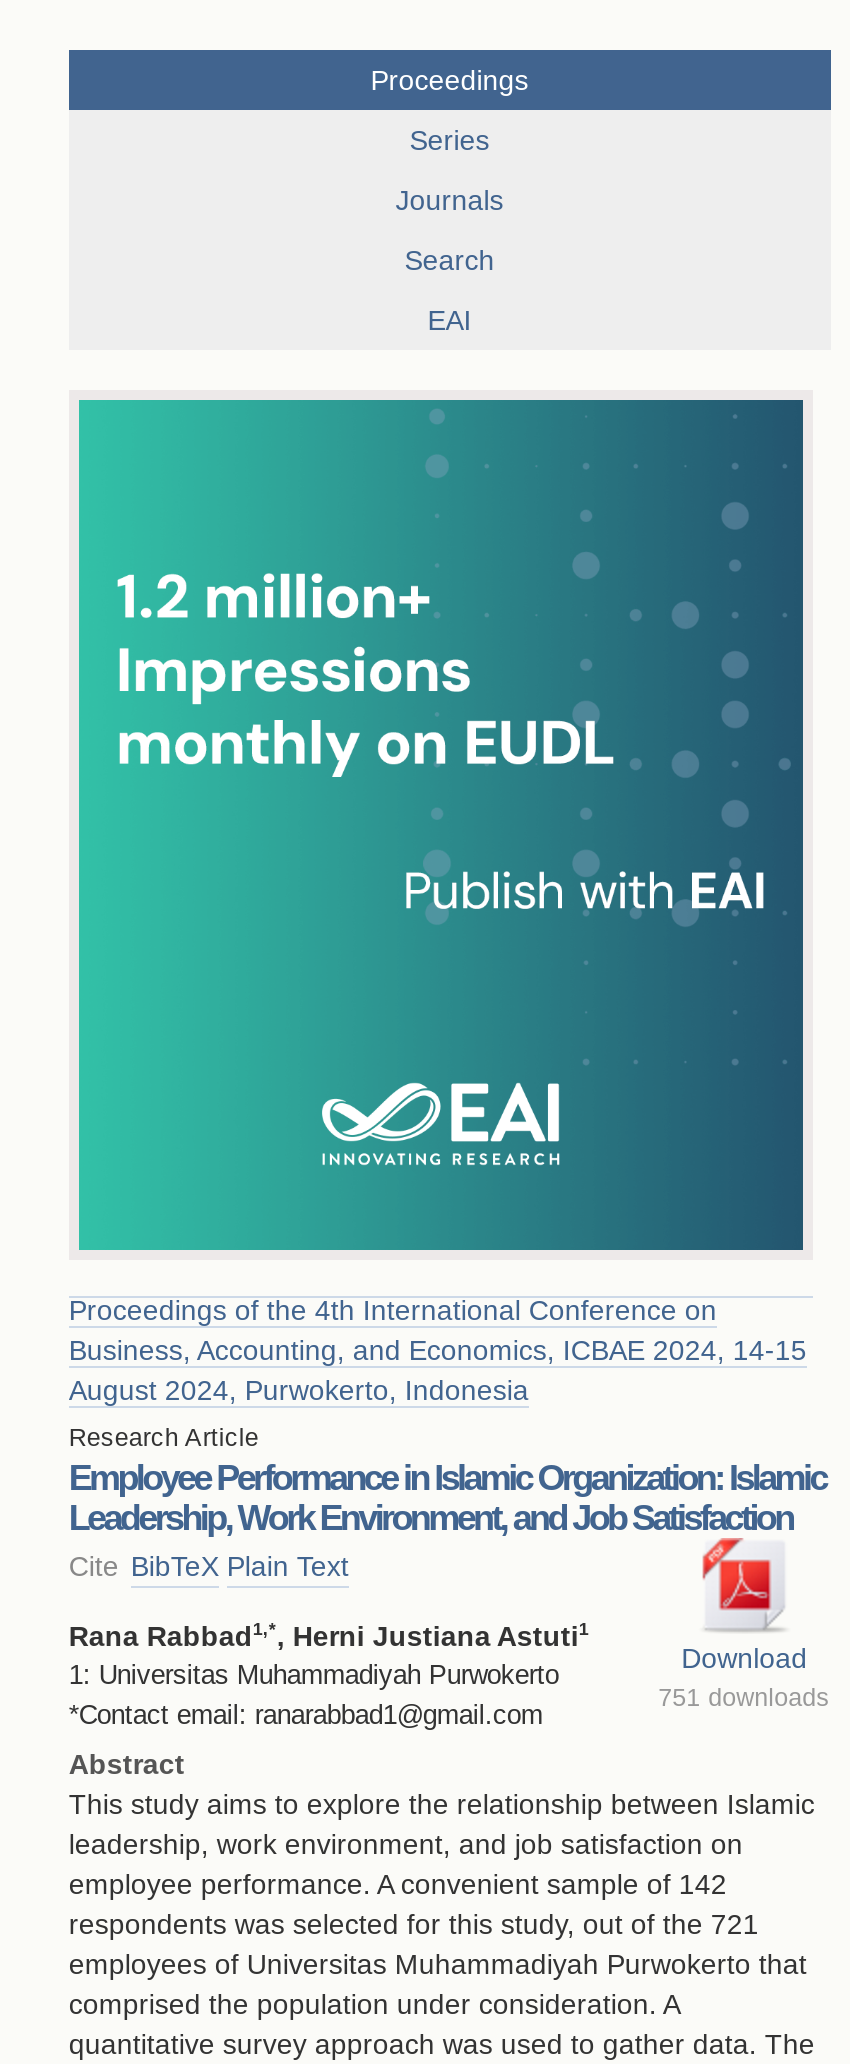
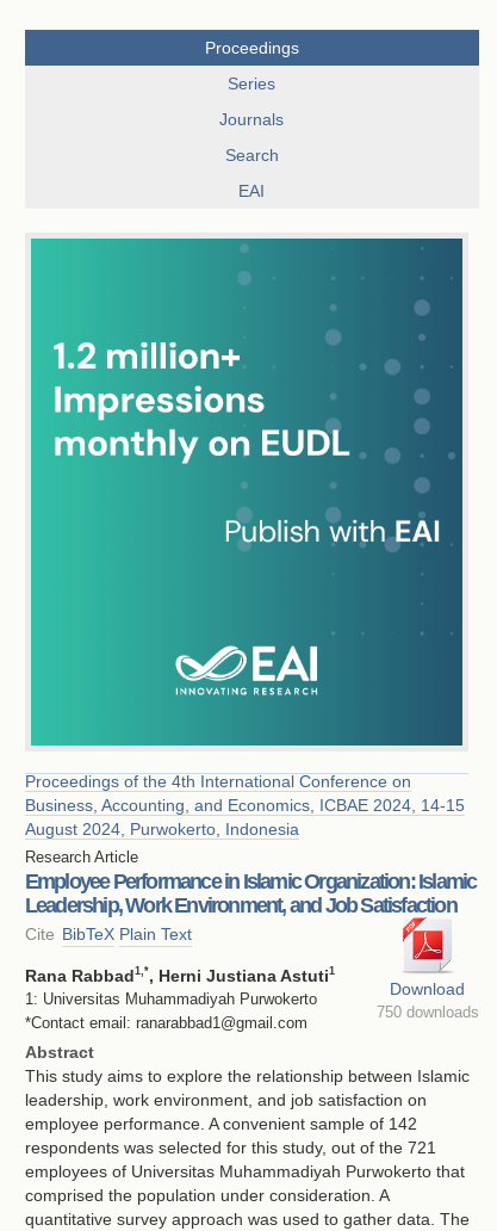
- 751 downloads
+ 750 downloads
